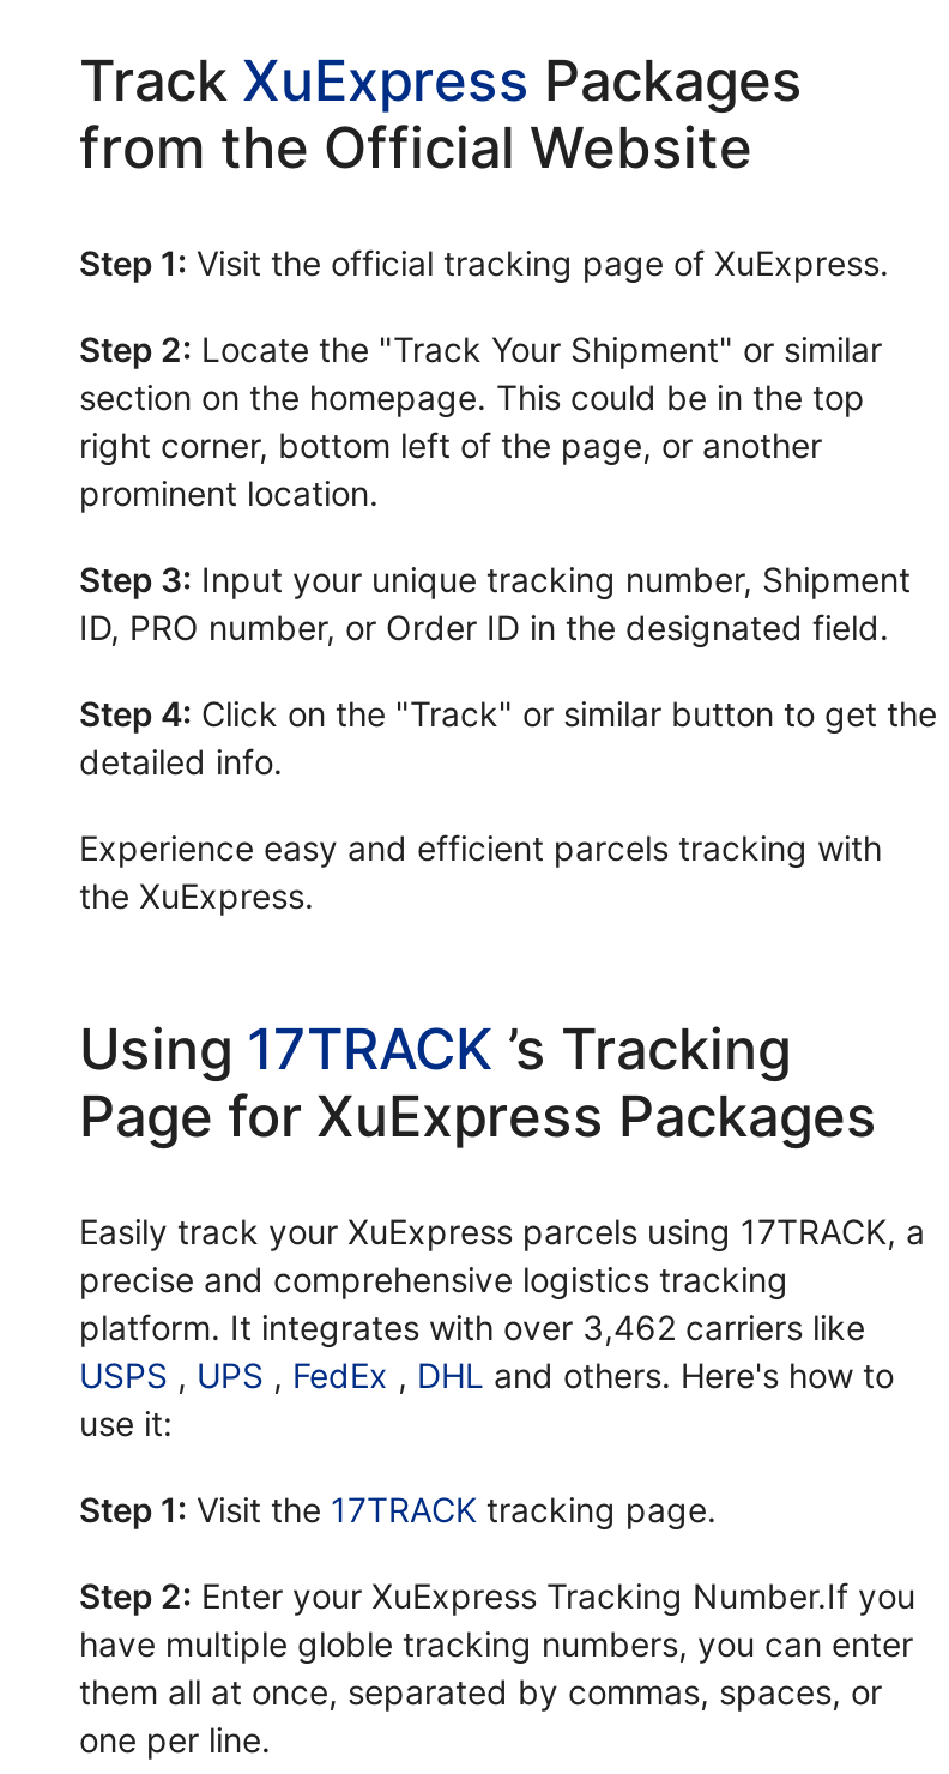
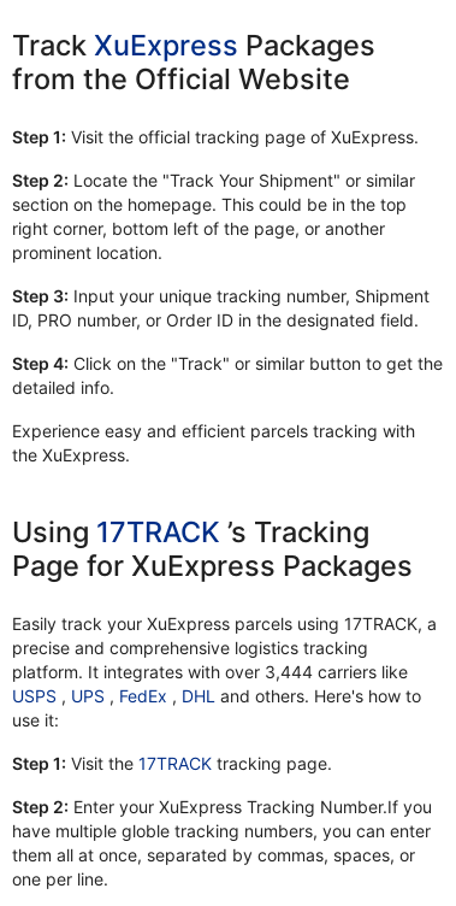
- platform. It integrates with over 3,462 carriers like
+ platform. It integrates with over 3,444 carriers like
